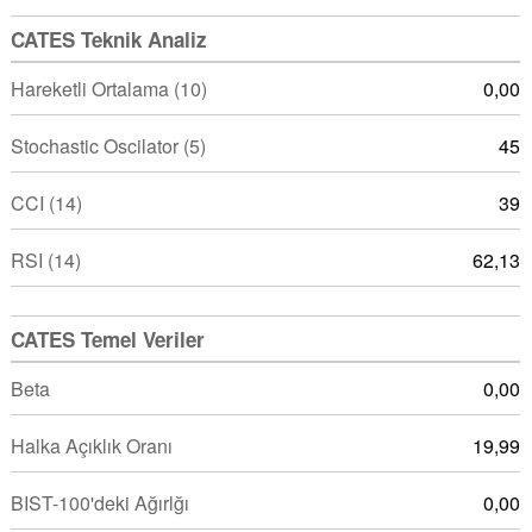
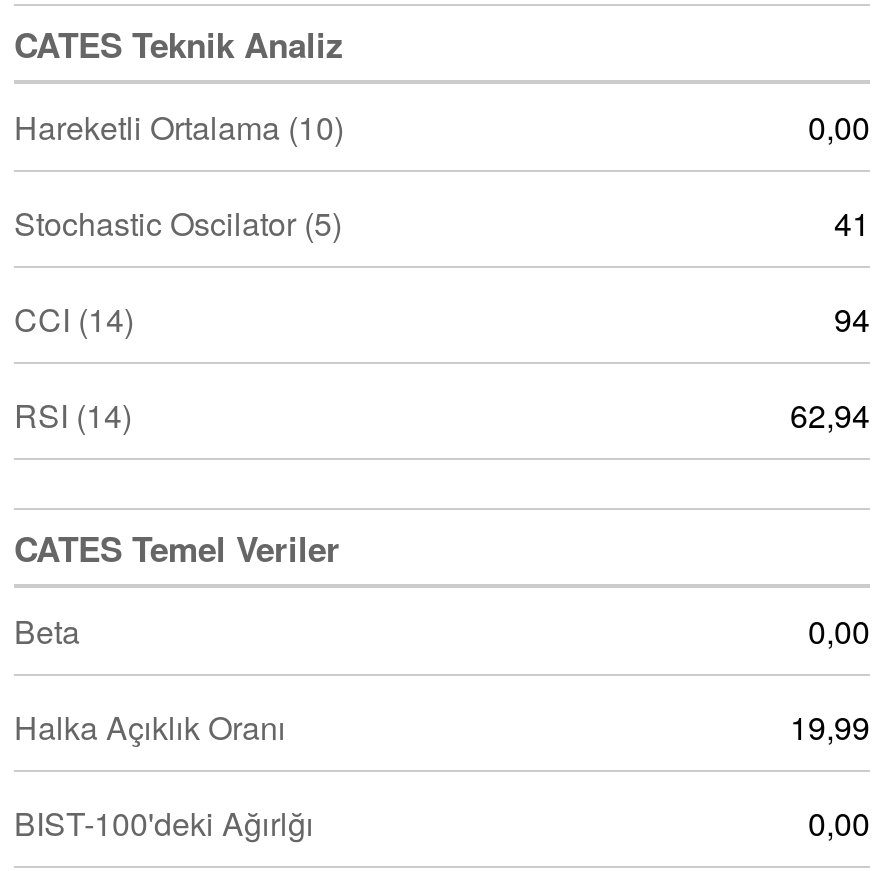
- 45
+ 41

- 39
+ 94

- 62,13
+ 62,94
